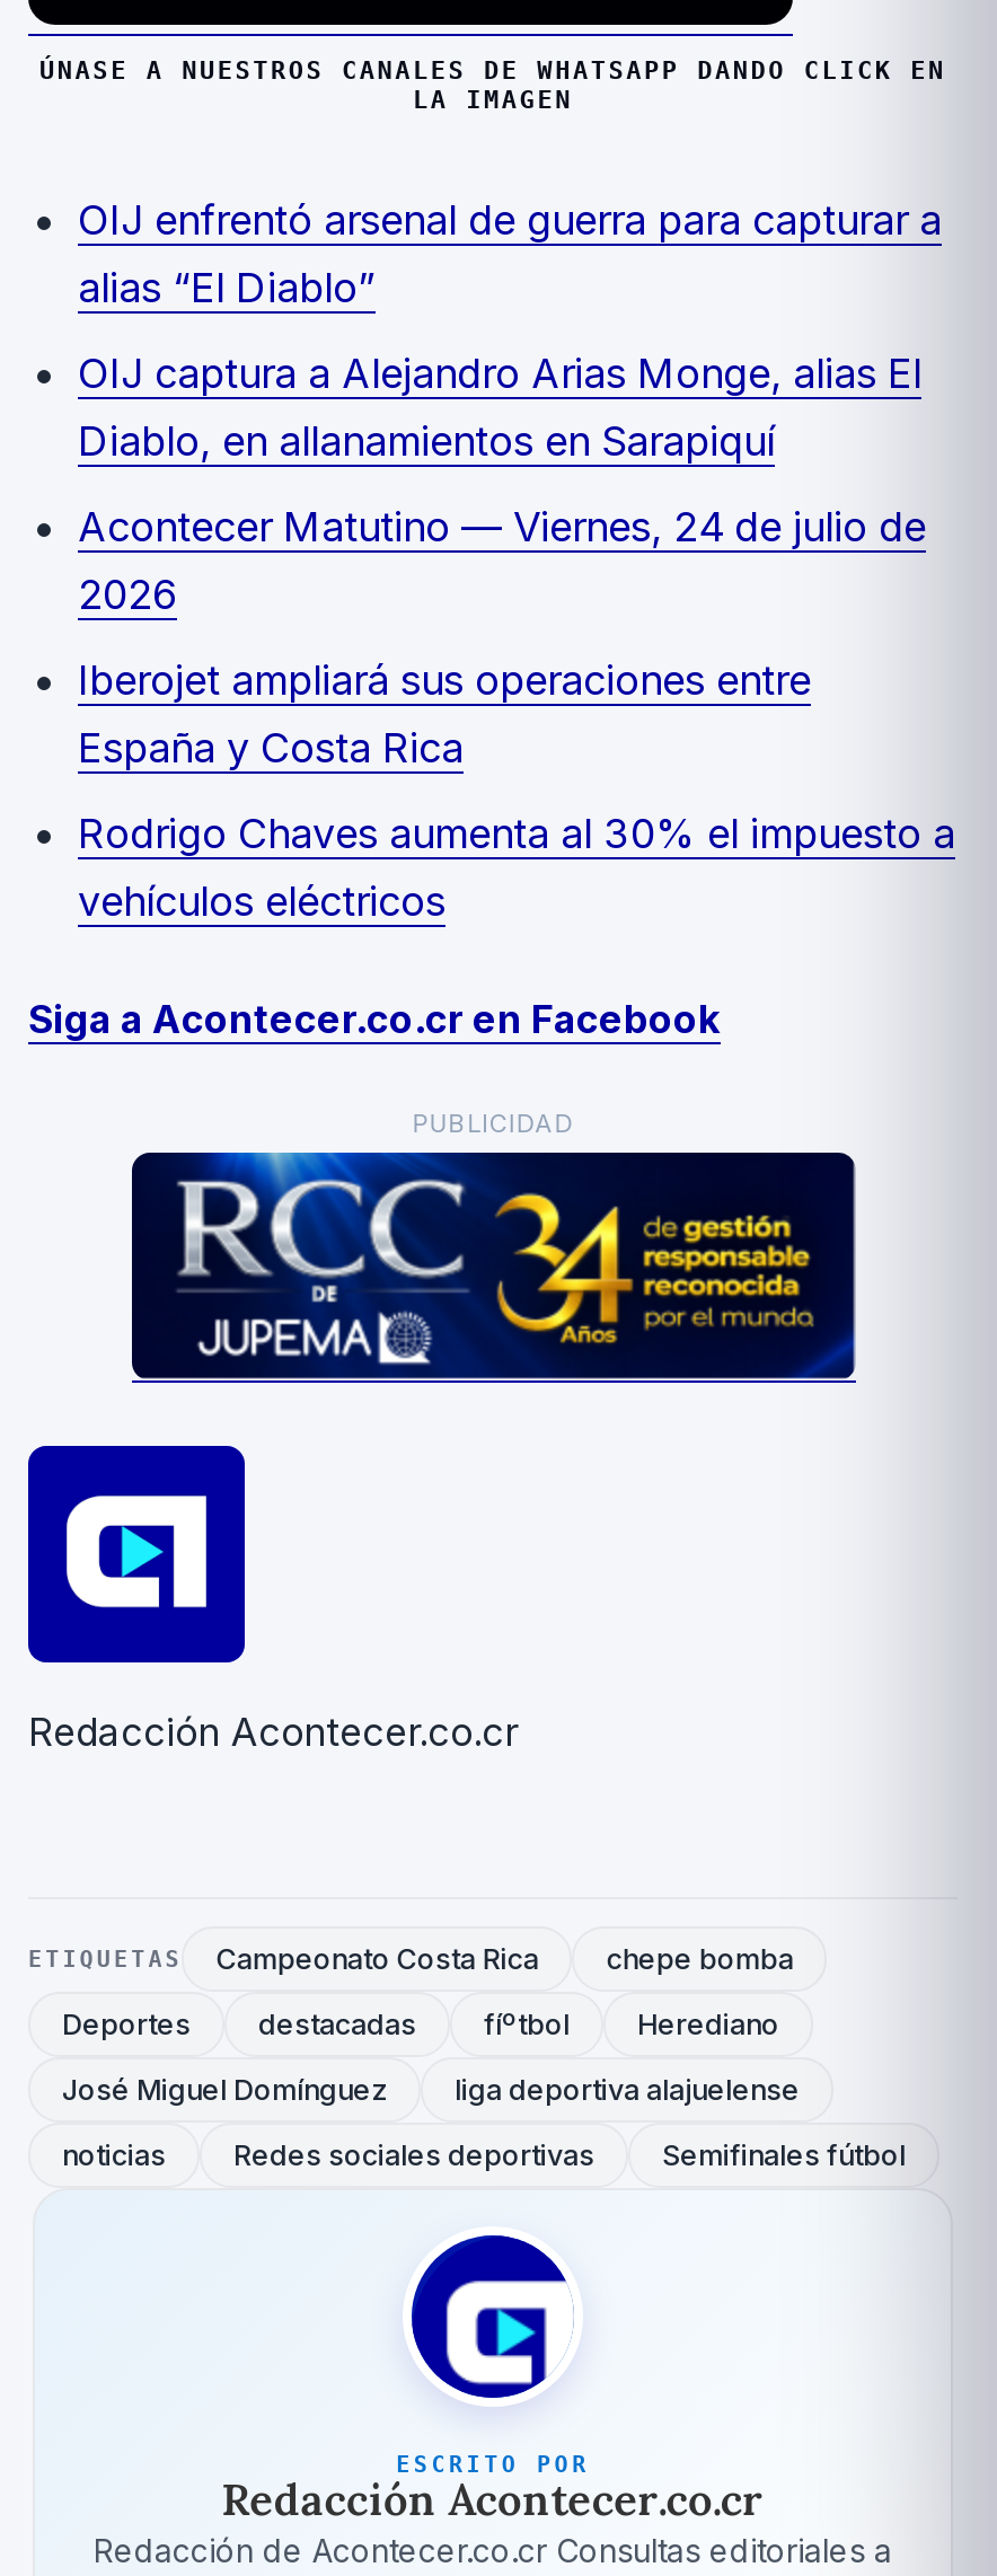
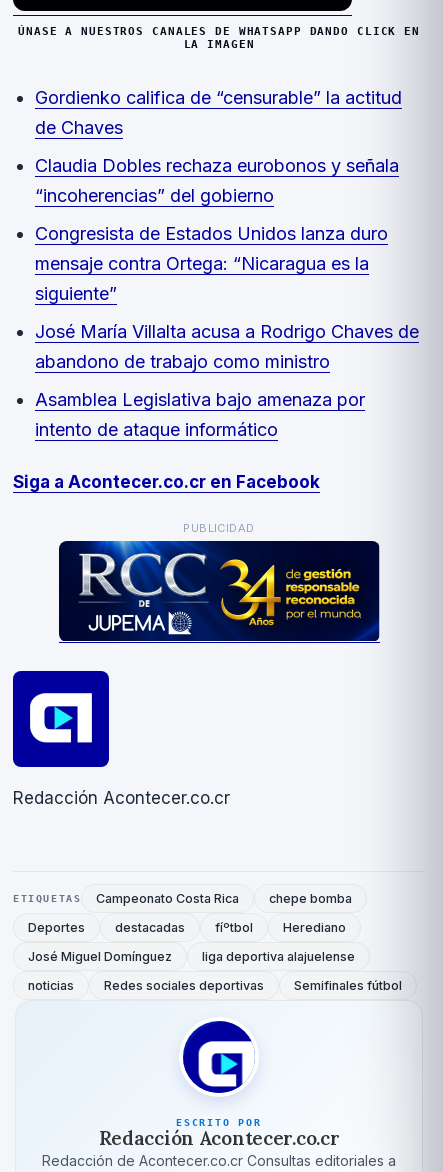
- OIJ enfrentó arsenal de guerra para capturar a
- alias “El Diablo”
+ Gordienko califica de “censurable” la actitud
+ de Chaves

- OIJ captura a Alejandro Arias Monge, alias El
- Diablo, en allanamientos en Sarapiquí
+ Claudia Dobles rechaza eurobonos y señala
+ “incoherencias” del gobierno

- Acontecer Matutino — Viernes, 24 de julio de
- 2026
+ Congresista de Estados Unidos lanza duro
+ mensaje contra Ortega: “Nicaragua es la
+ siguiente”

- Iberojet ampliará sus operaciones entre
- España y Costa Rica
+ José María Villalta acusa a Rodrigo Chaves de
+ abandono de trabajo como ministro

- Rodrigo Chaves aumenta al 30% el impuesto a
- vehículos eléctricos
+ Asamblea Legislativa bajo amenaza por
+ intento de ataque informático
